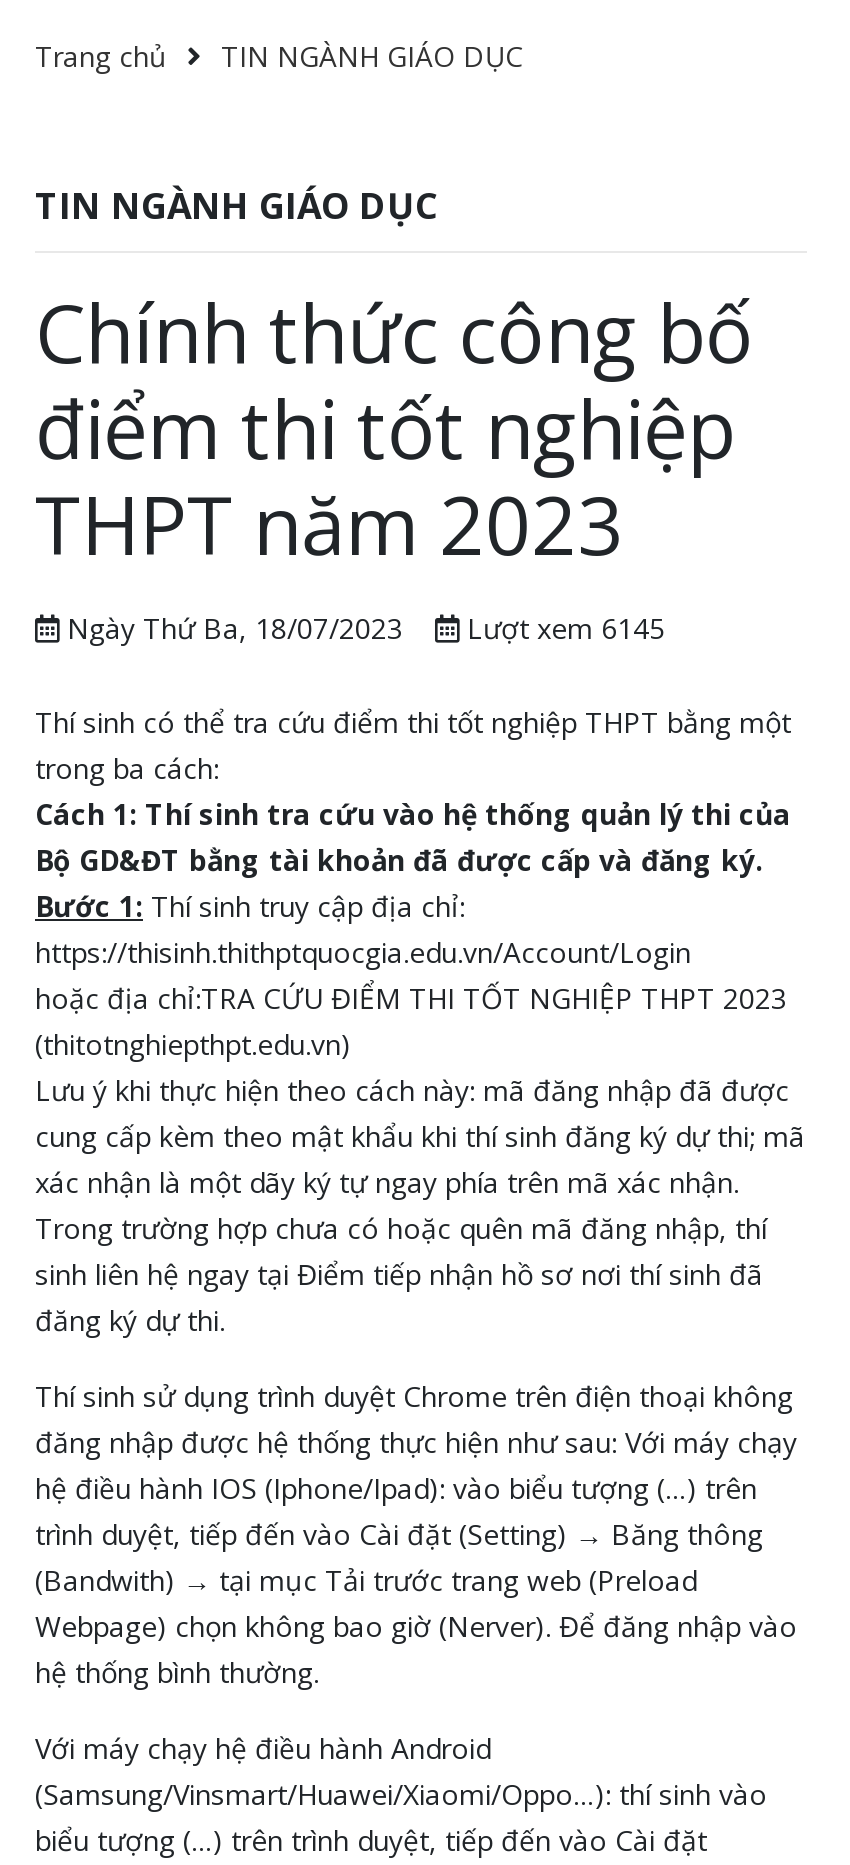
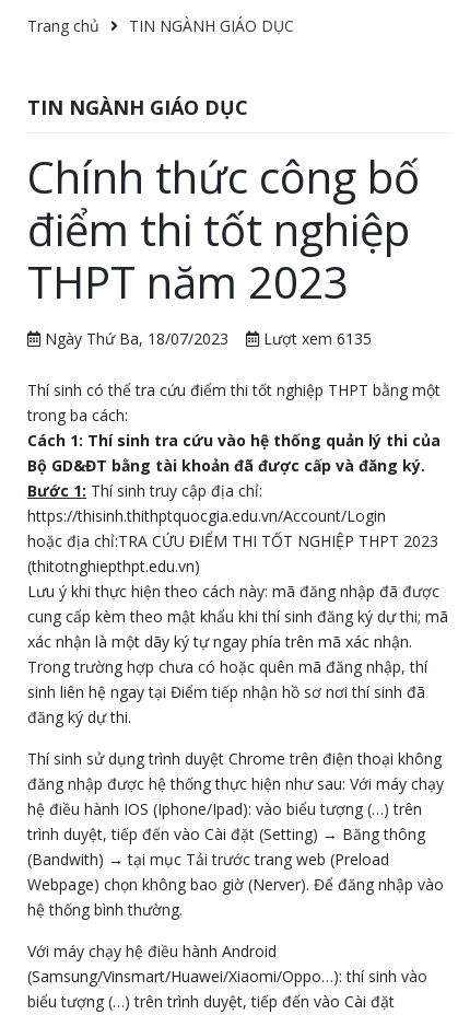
- Ngày Thứ Ba, 18/07/2023 Lượt xem 6145
+ Ngày Thứ Ba, 18/07/2023 Lượt xem 6135
